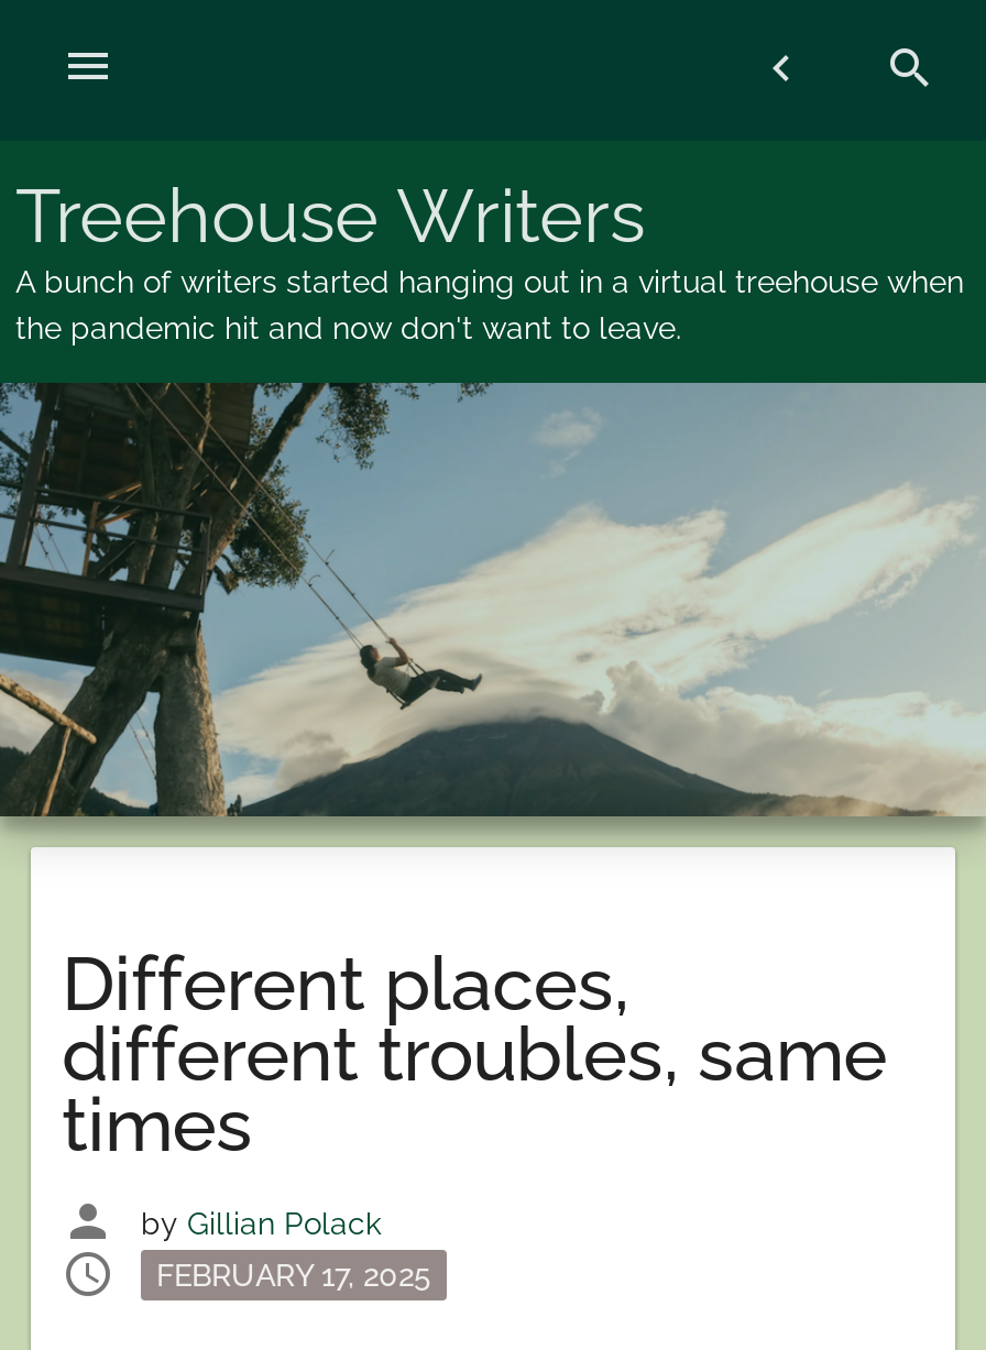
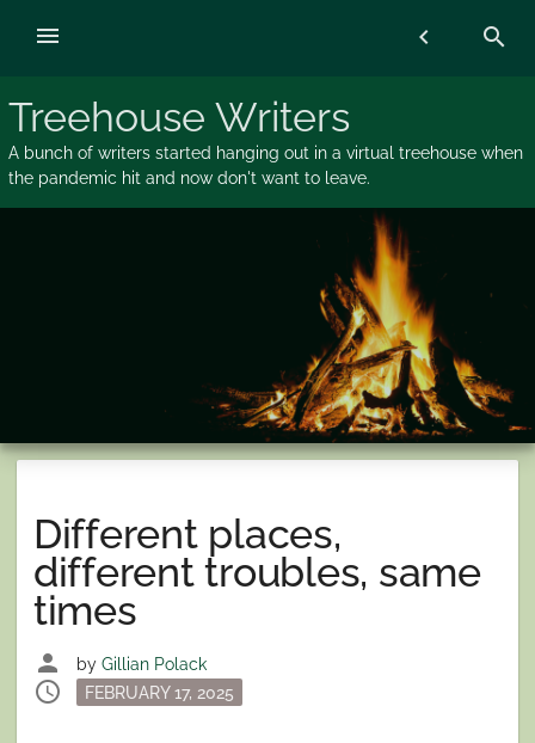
- [image]
+ [image]
